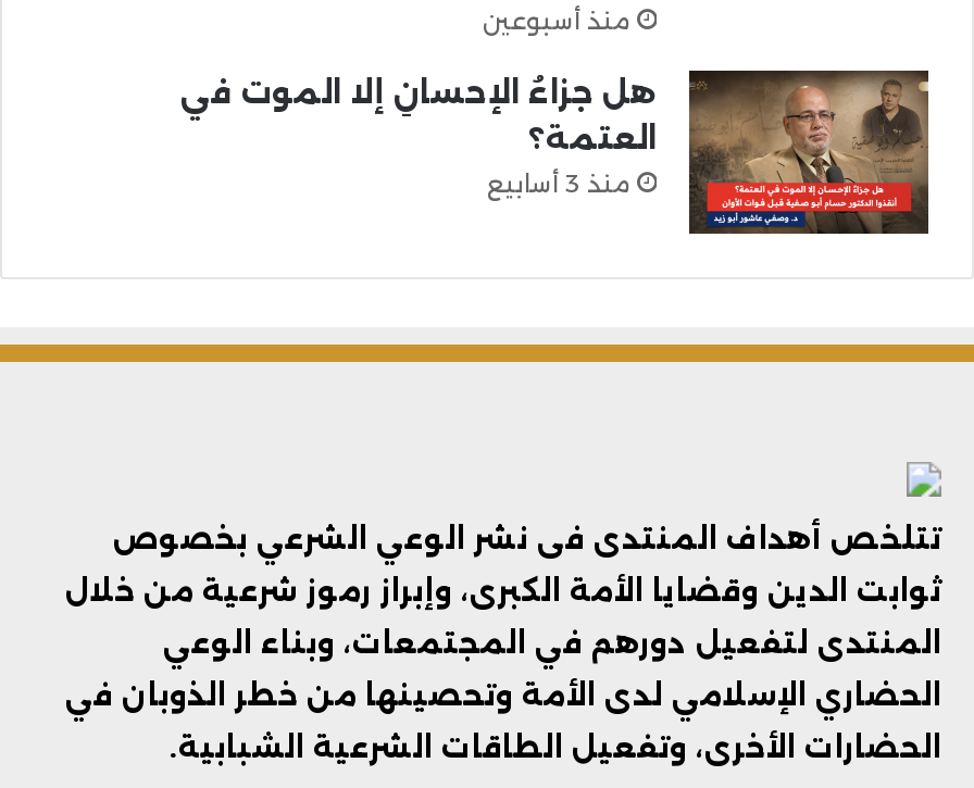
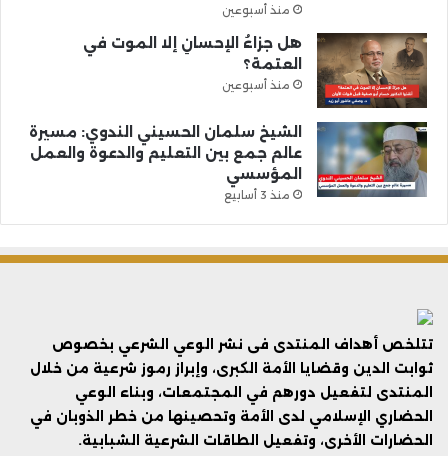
+ [image]
+ منذ أسبوعين
+ الشيخ سلمان الحسيني الندوي: مسيرة
+ عالم جمع بين التعليم والدعوة والعمل
+ المؤسسي
